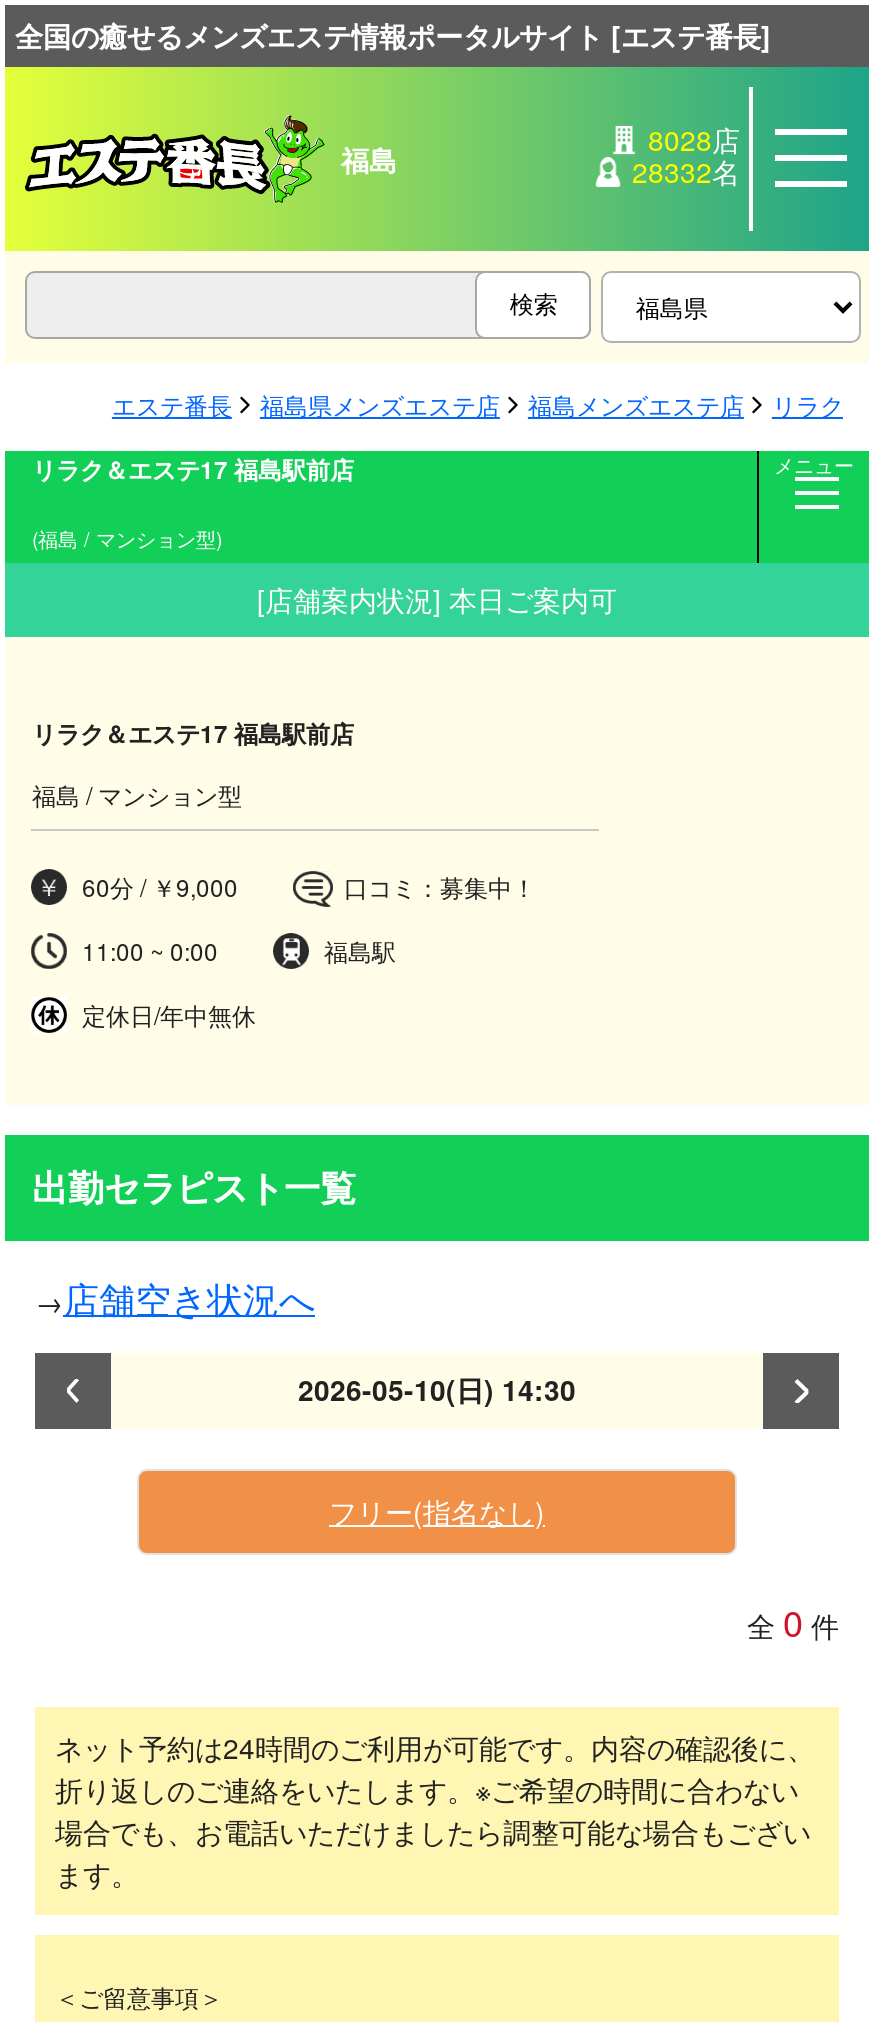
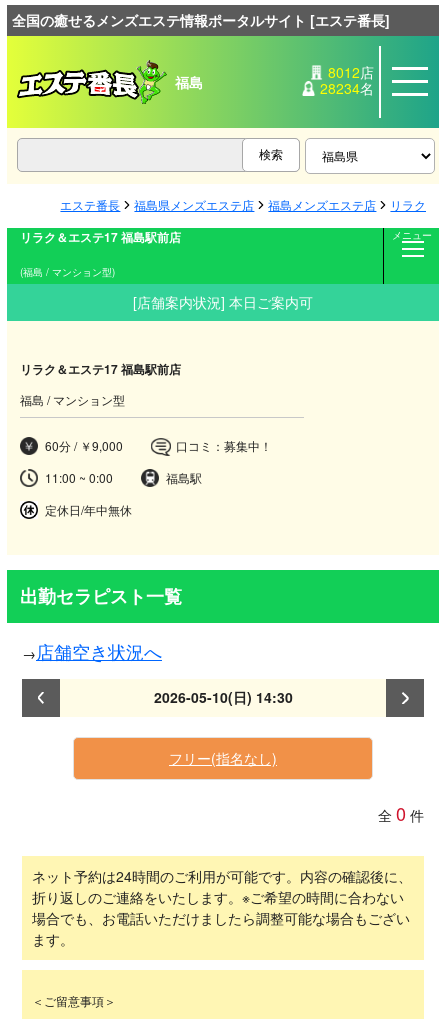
- 8028店
+ 8012店

- 28332名
+ 28234名
